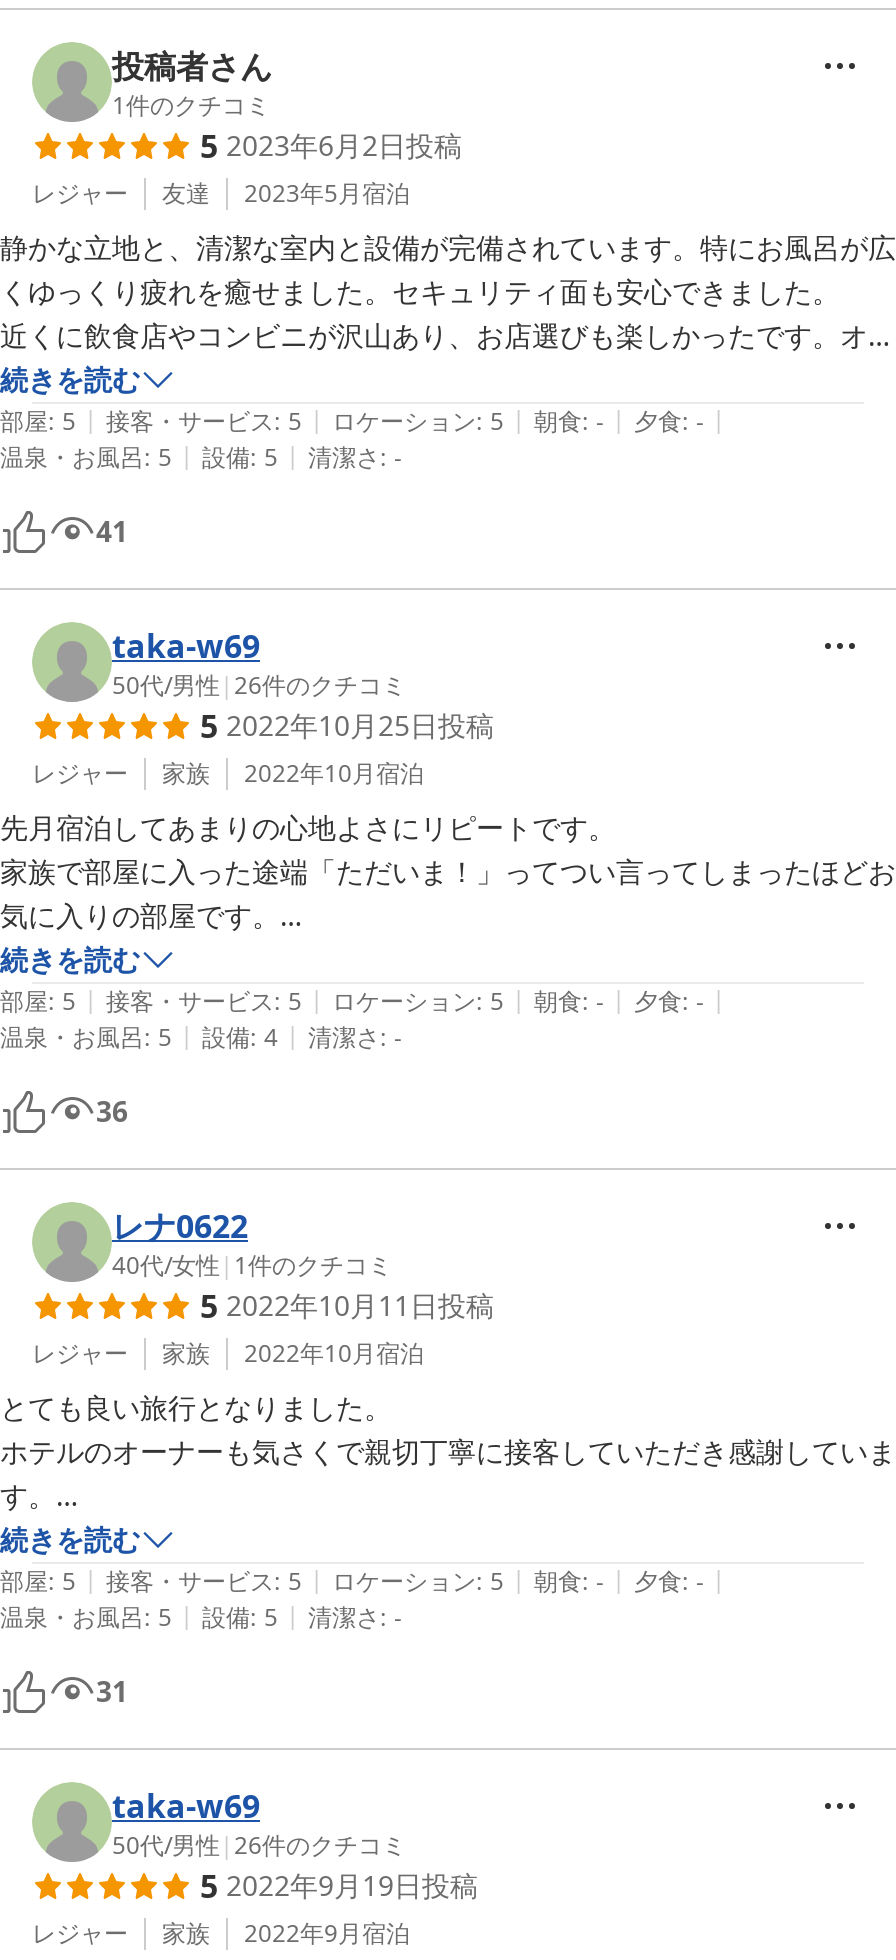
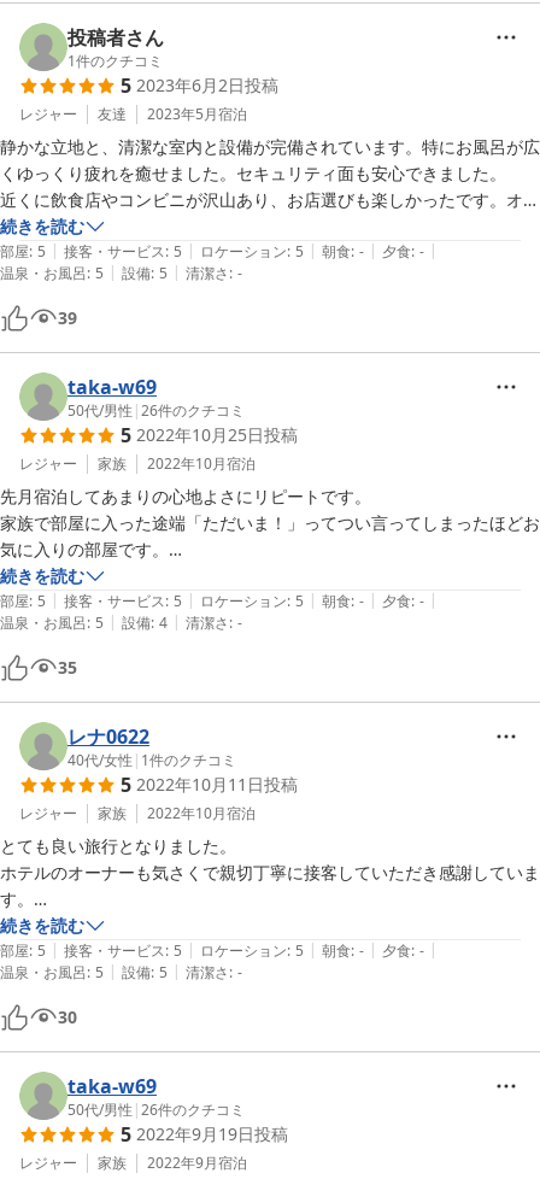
- 41
+ 39

- 36
+ 35

- 31
+ 30
